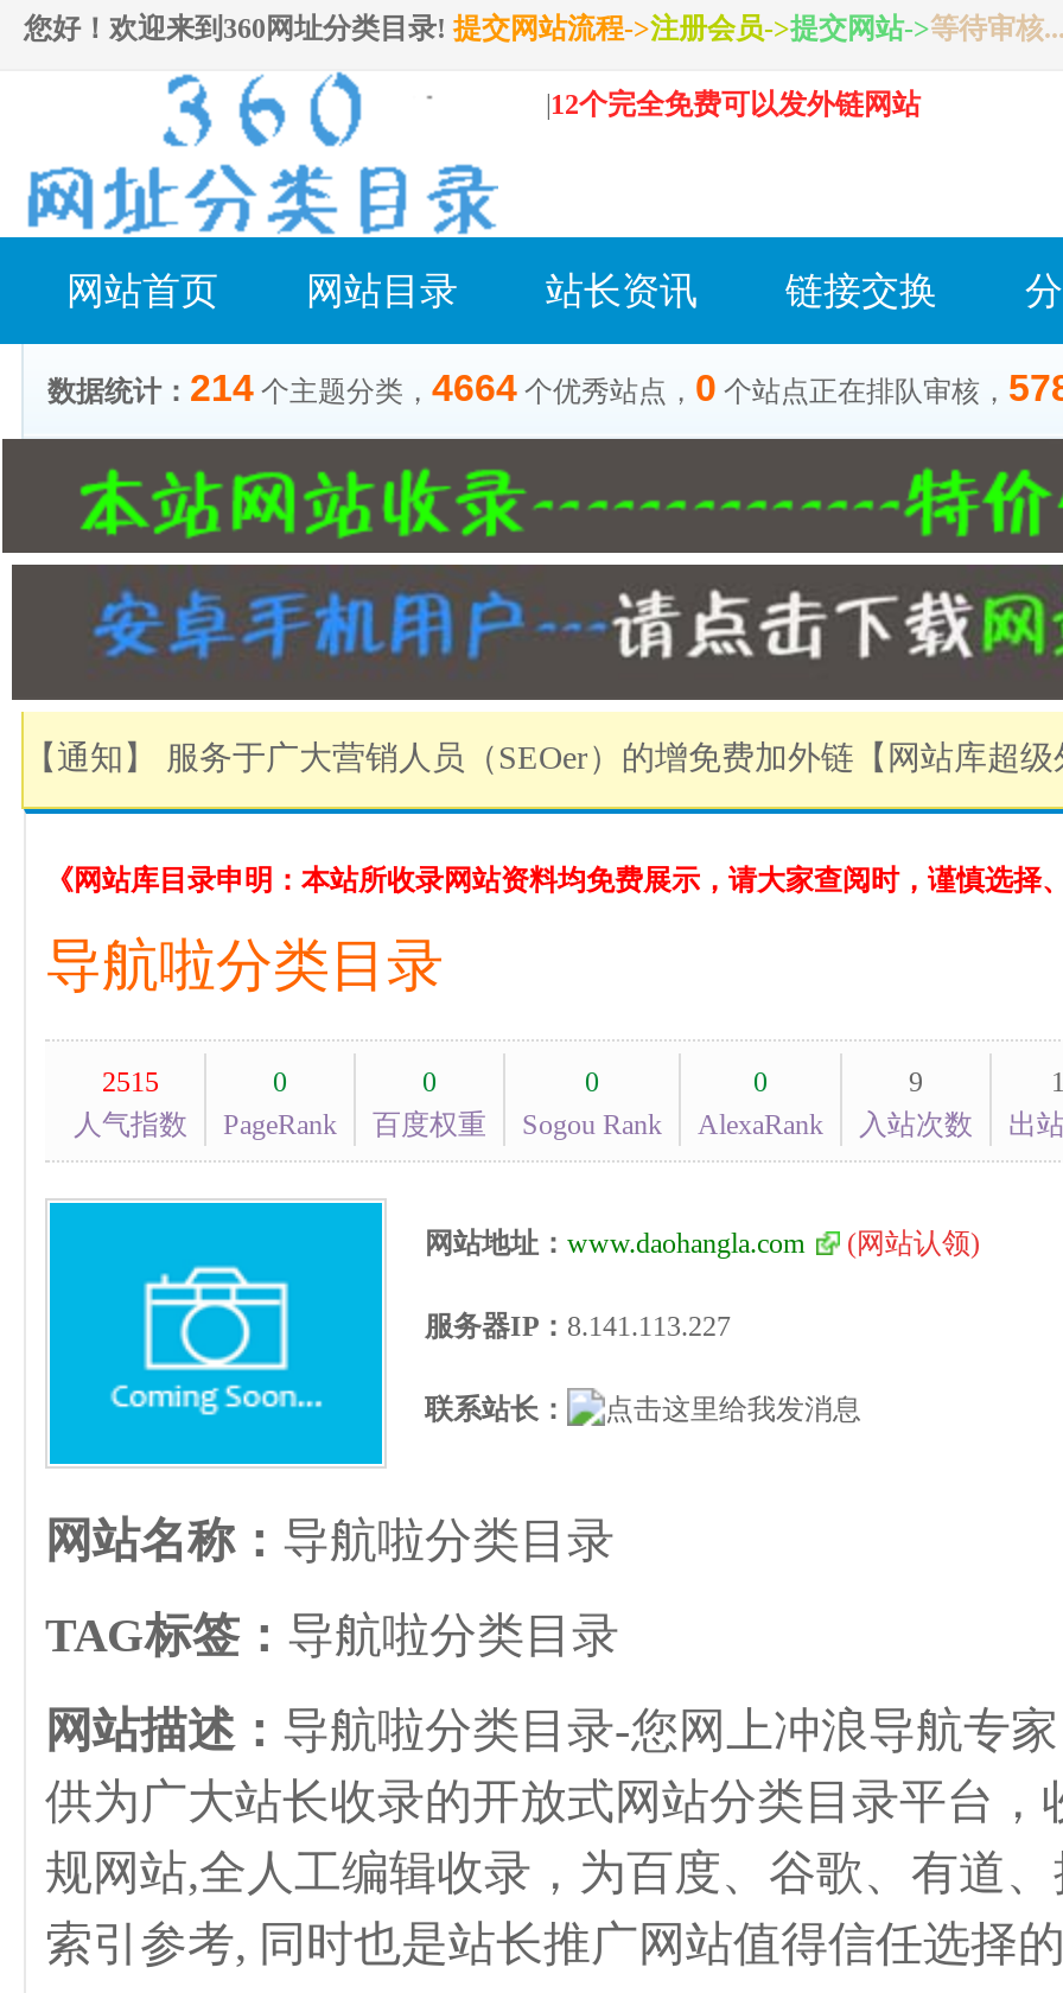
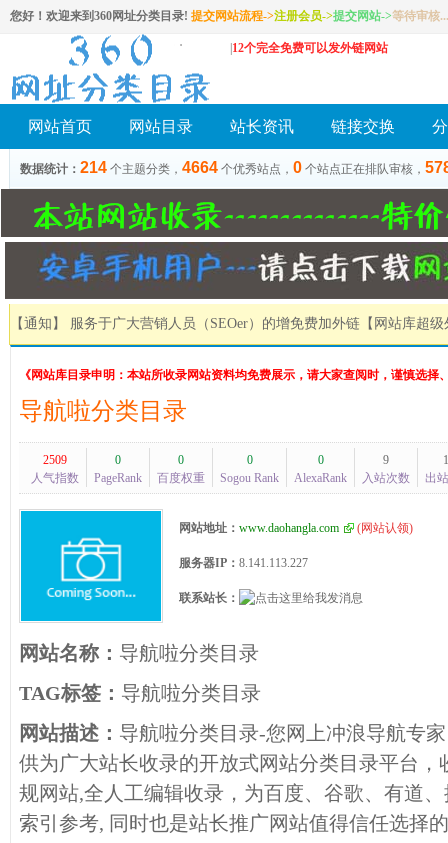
- 2515
+ 2509
